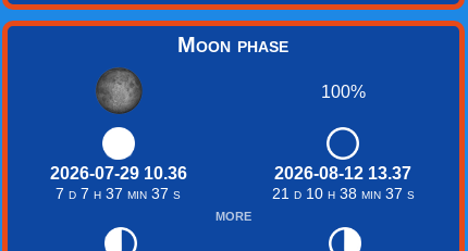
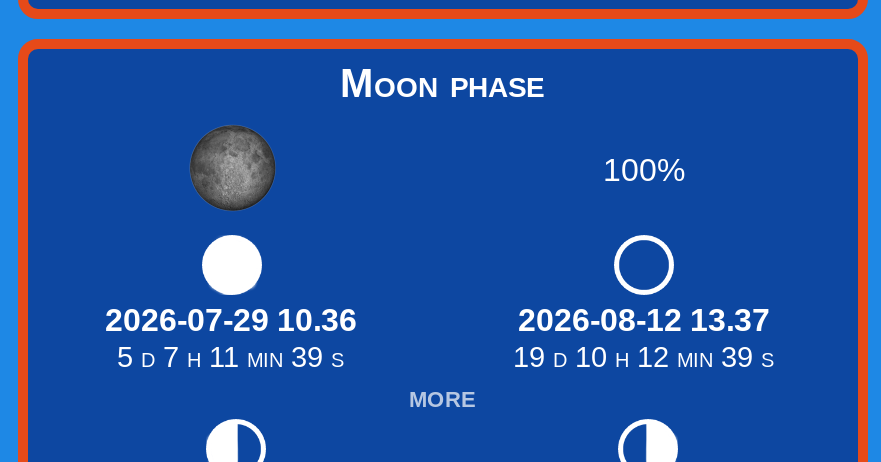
- 7 d 7 h 37 min 37 s
+ 5 d 7 h 11 min 39 s

- 21 d 10 h 38 min 37 s
+ 19 d 10 h 12 min 39 s
